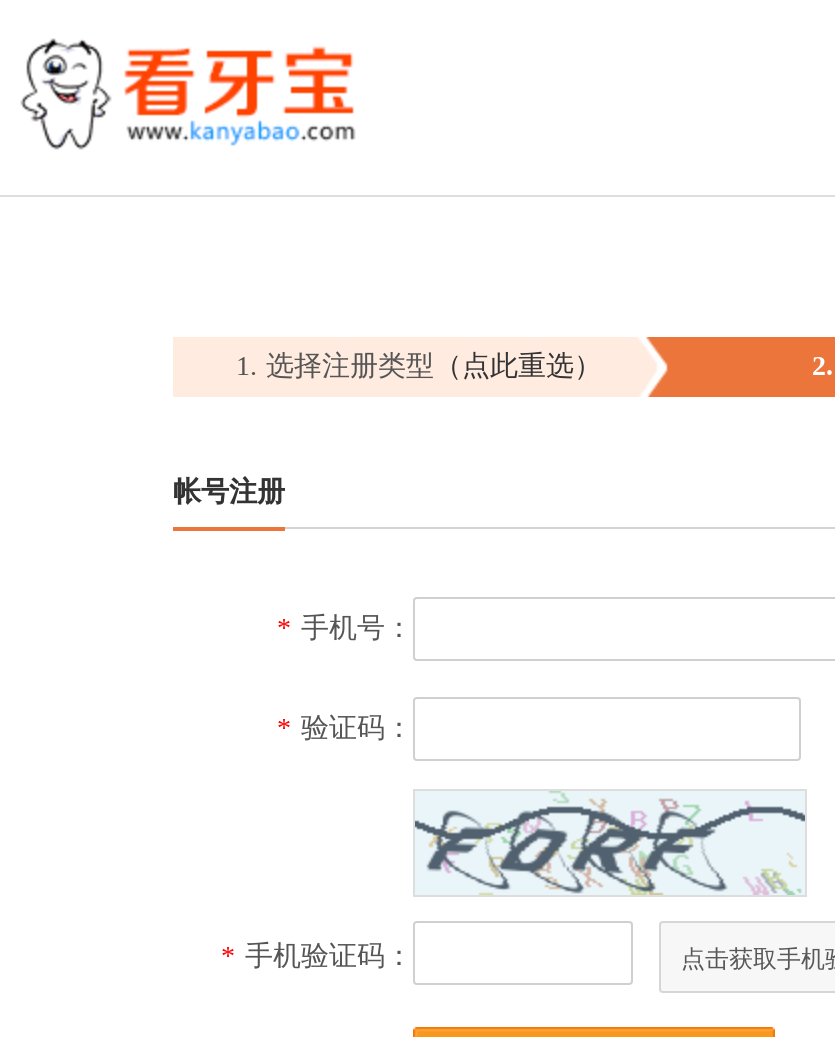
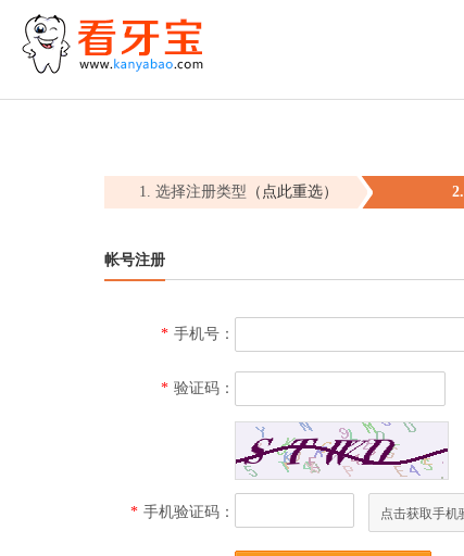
- [image]
+ [image]
